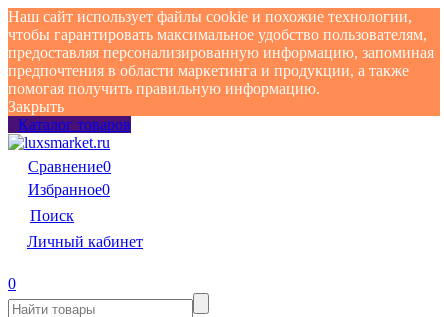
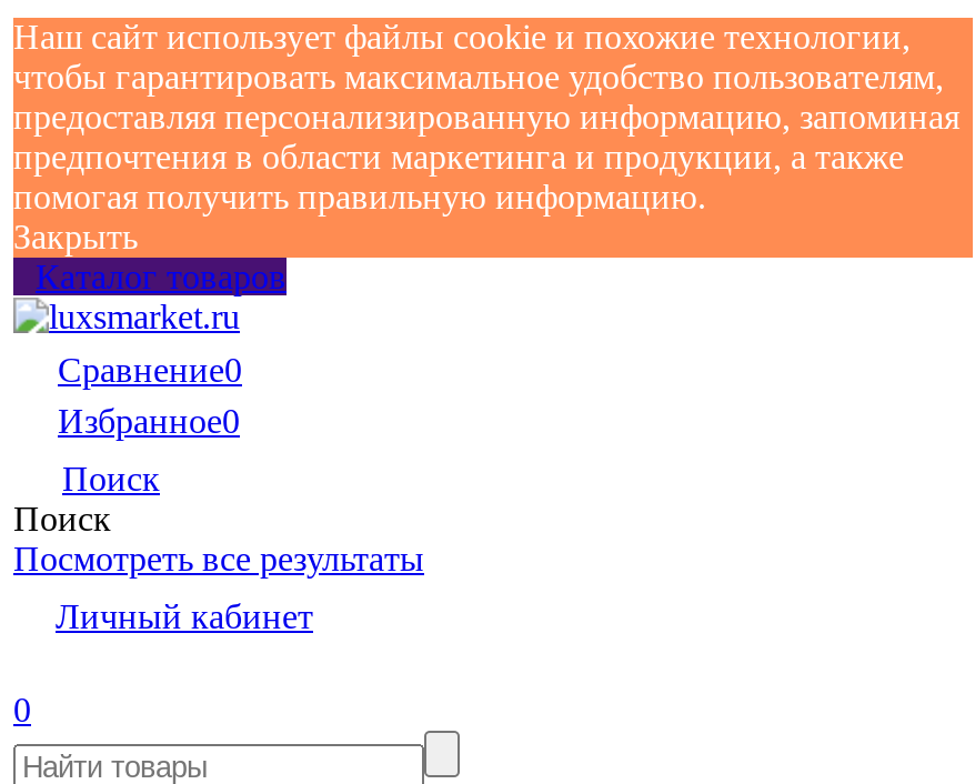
+ Поиск
+ Посмотреть все результаты
